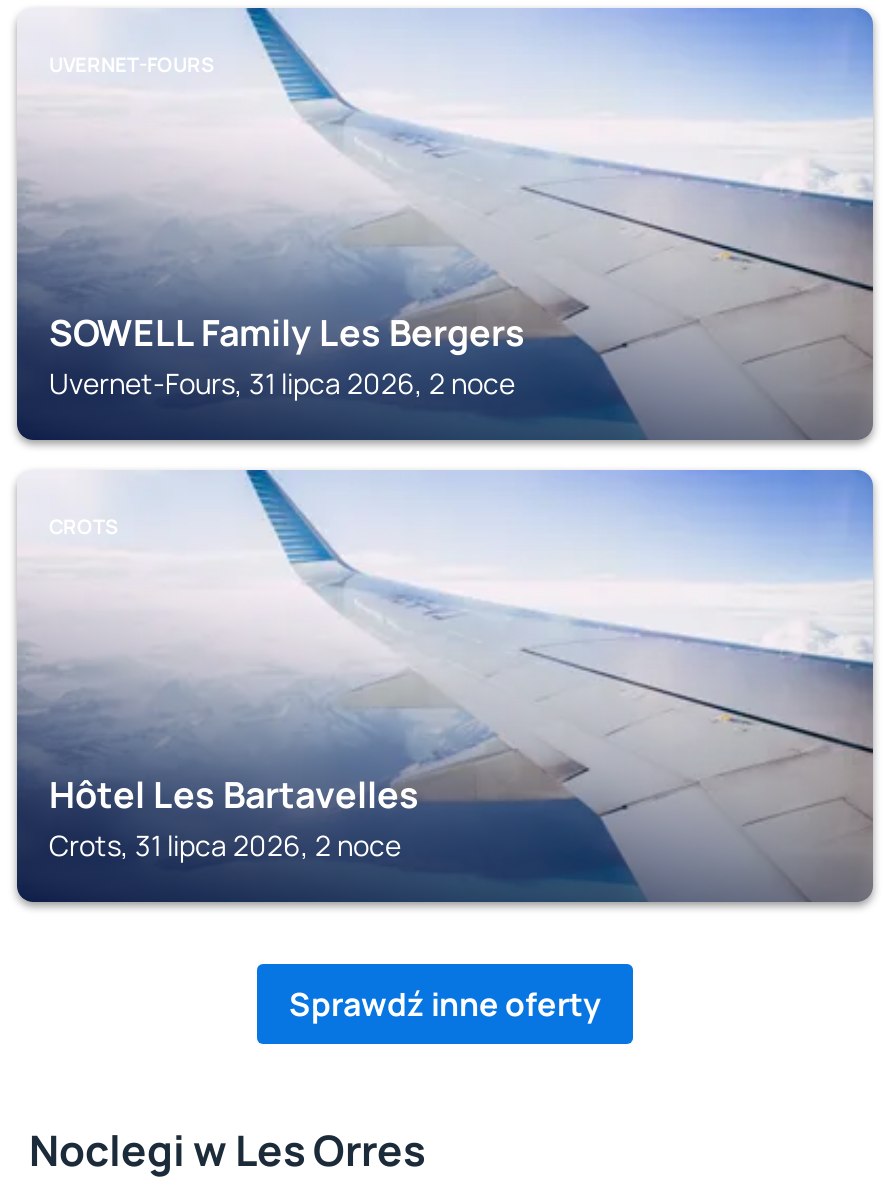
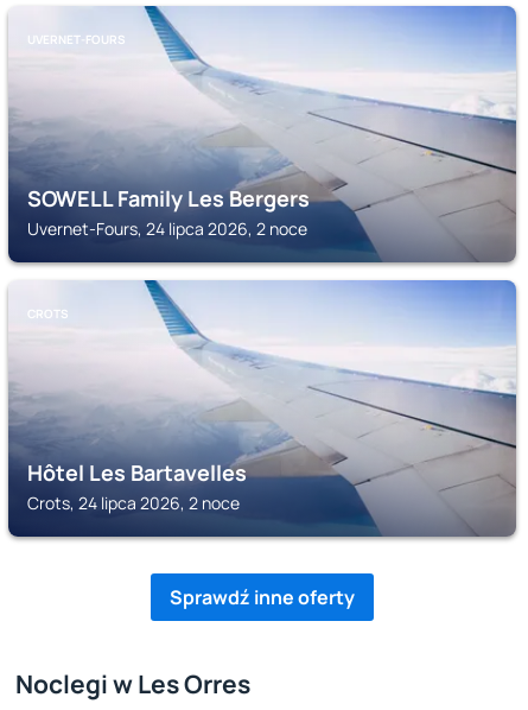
- Uvernet-Fours, 31 lipca 2026, 2 noce
+ Uvernet-Fours, 24 lipca 2026, 2 noce

- Crots, 31 lipca 2026, 2 noce
+ Crots, 24 lipca 2026, 2 noce
